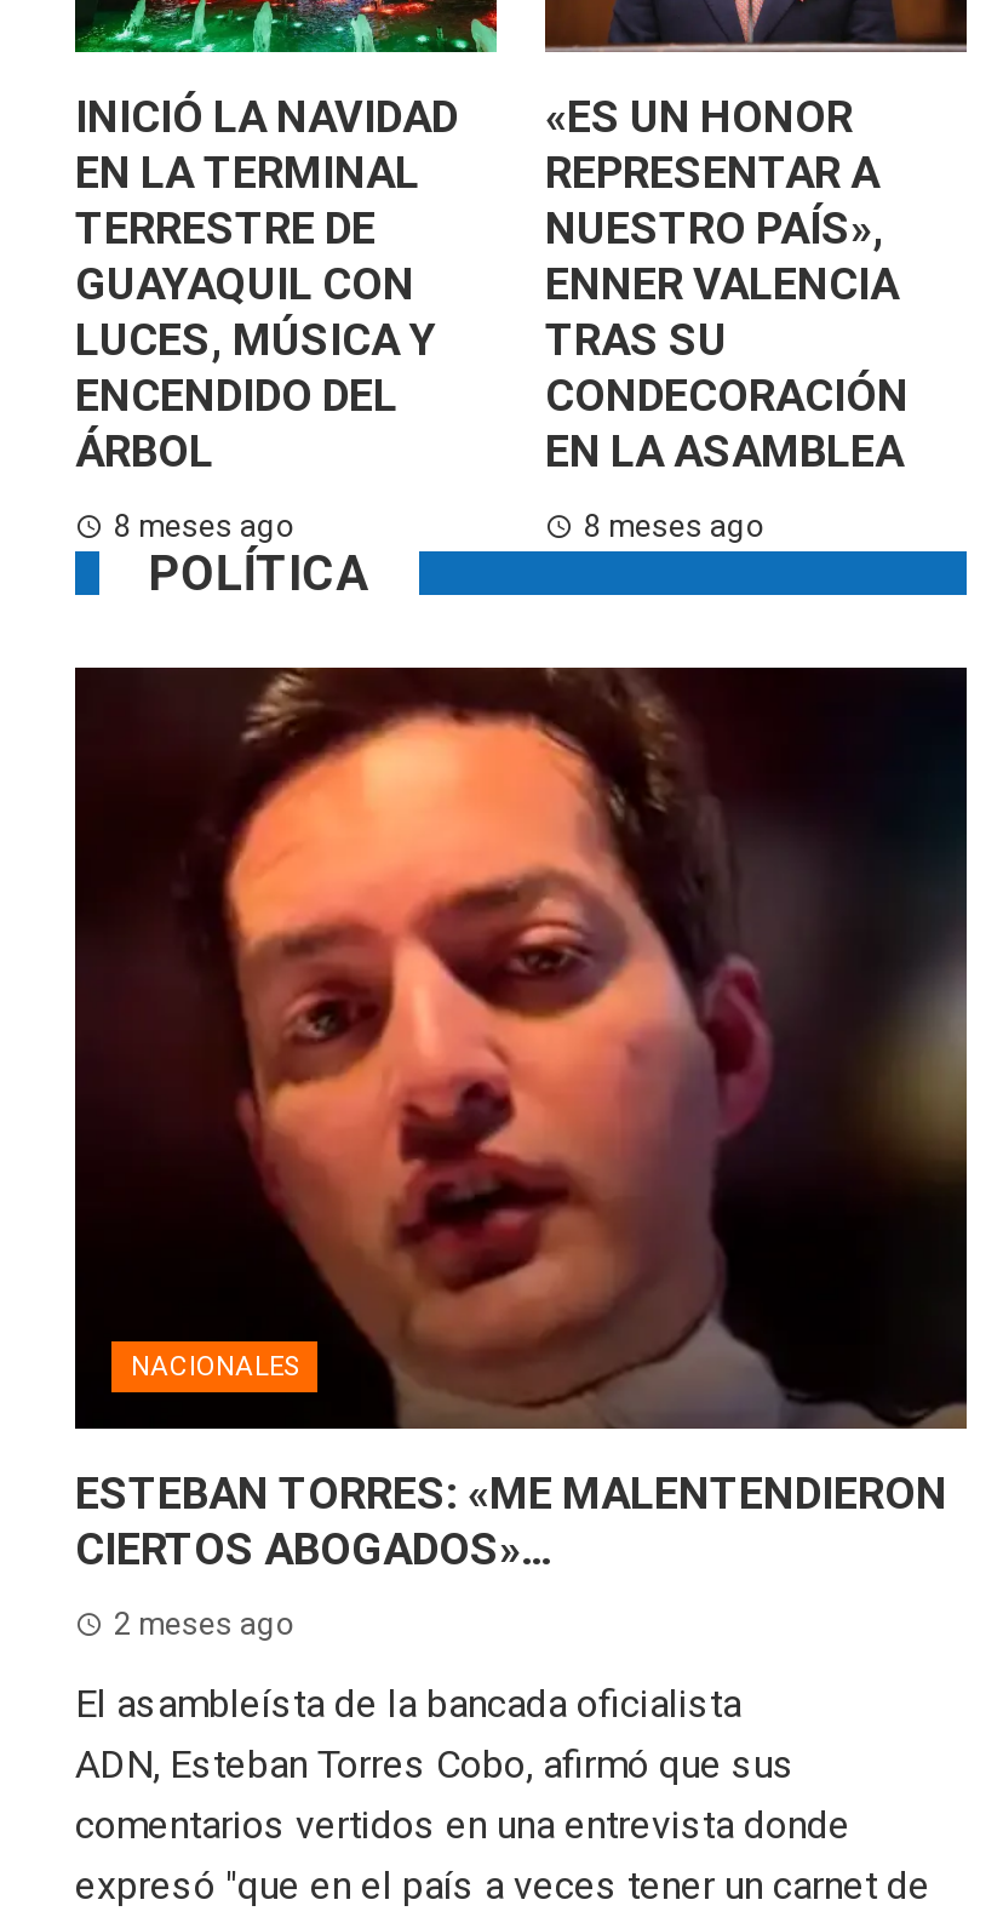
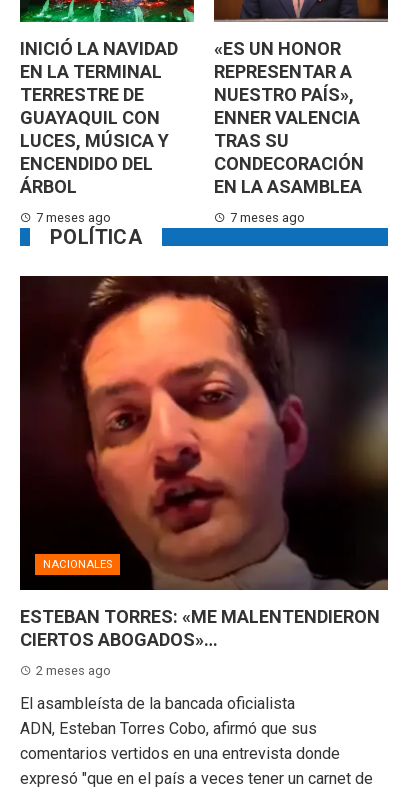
- 8 meses ago
+ 7 meses ago

- 8 meses ago
+ 7 meses ago
